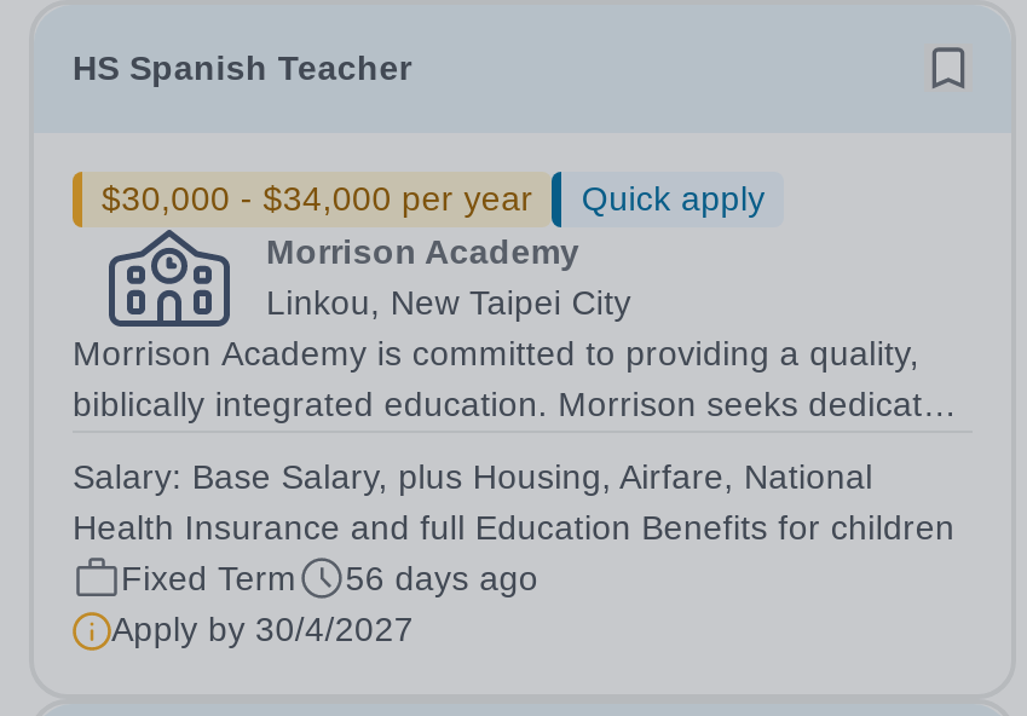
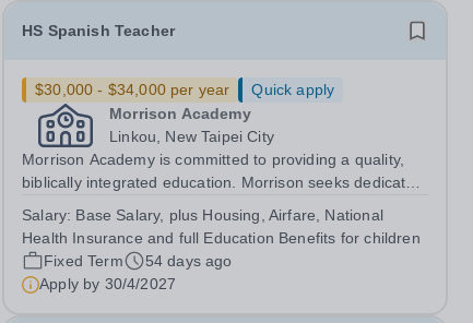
- Fixed Term 56 days ago
+ Fixed Term 54 days ago
